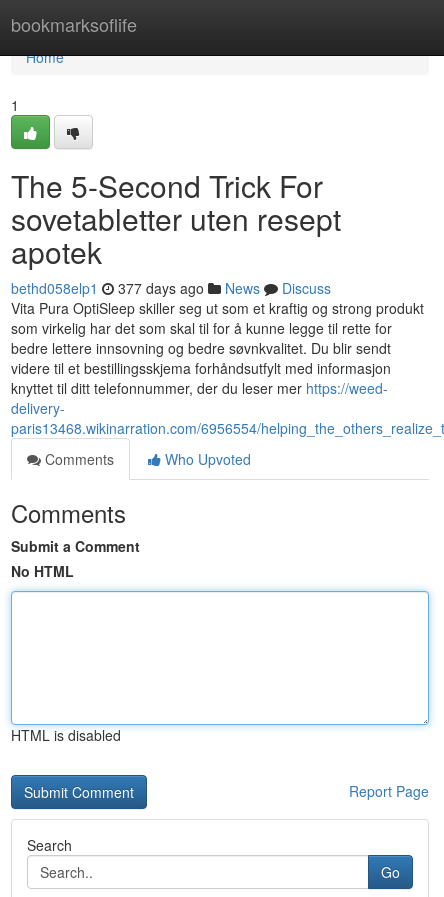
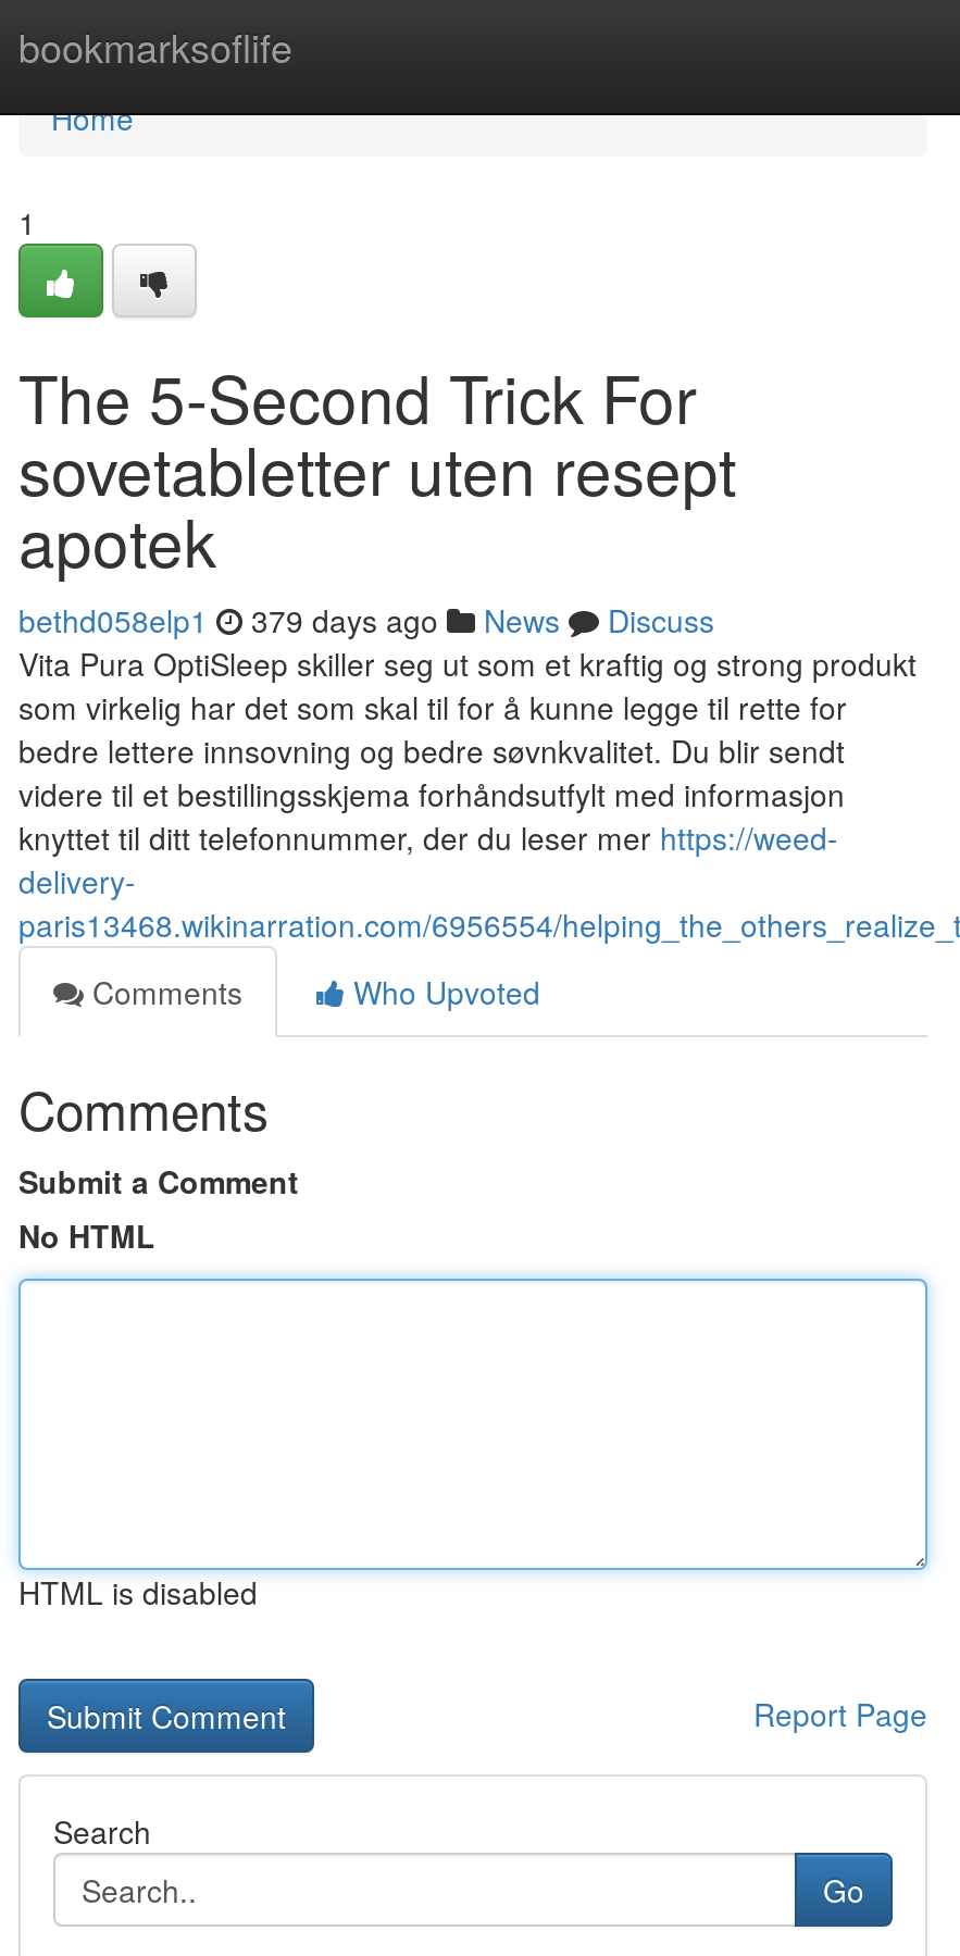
- bethd058elp1 377 days ago News Discuss
+ bethd058elp1 379 days ago News Discuss
